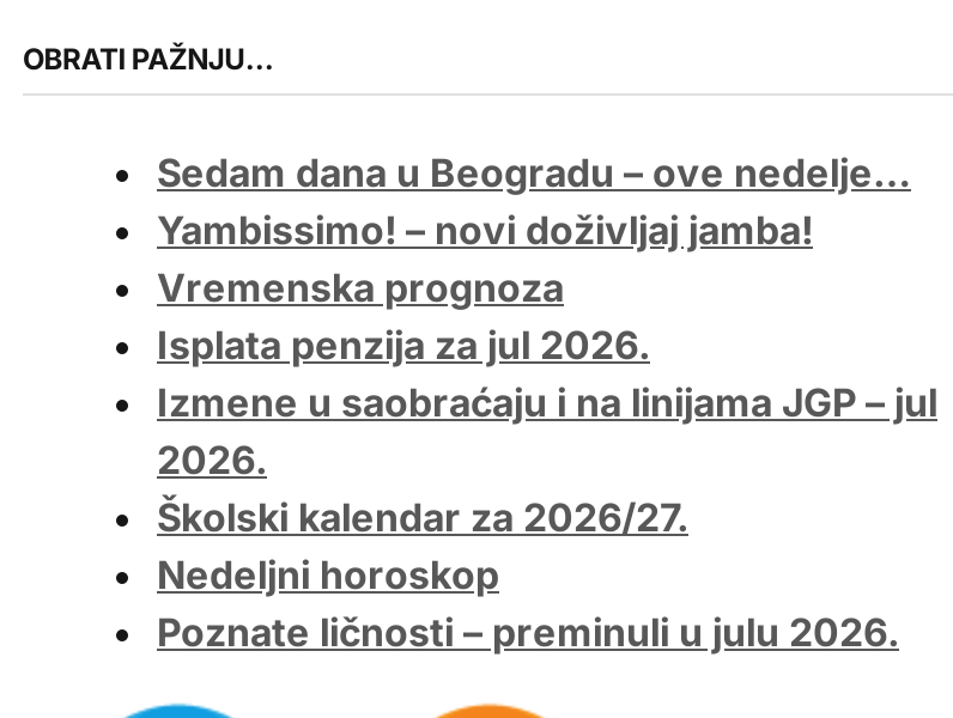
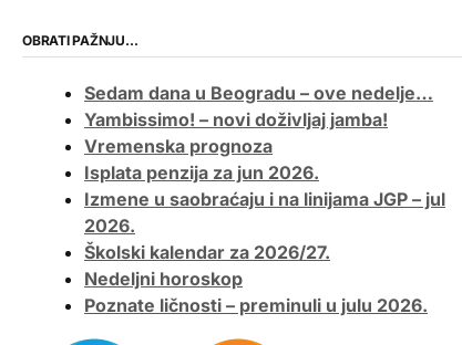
- Isplata penzija za jul 2026.
+ Isplata penzija za jun 2026.
